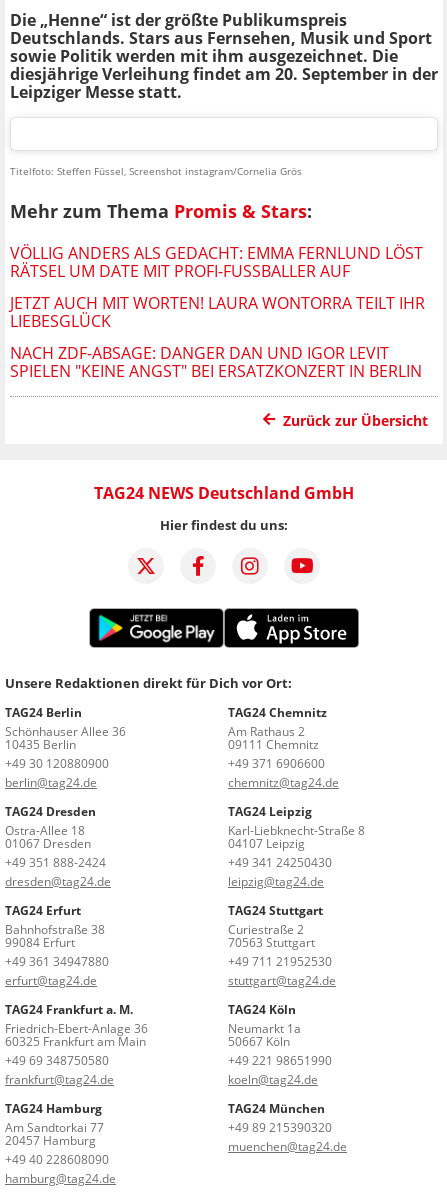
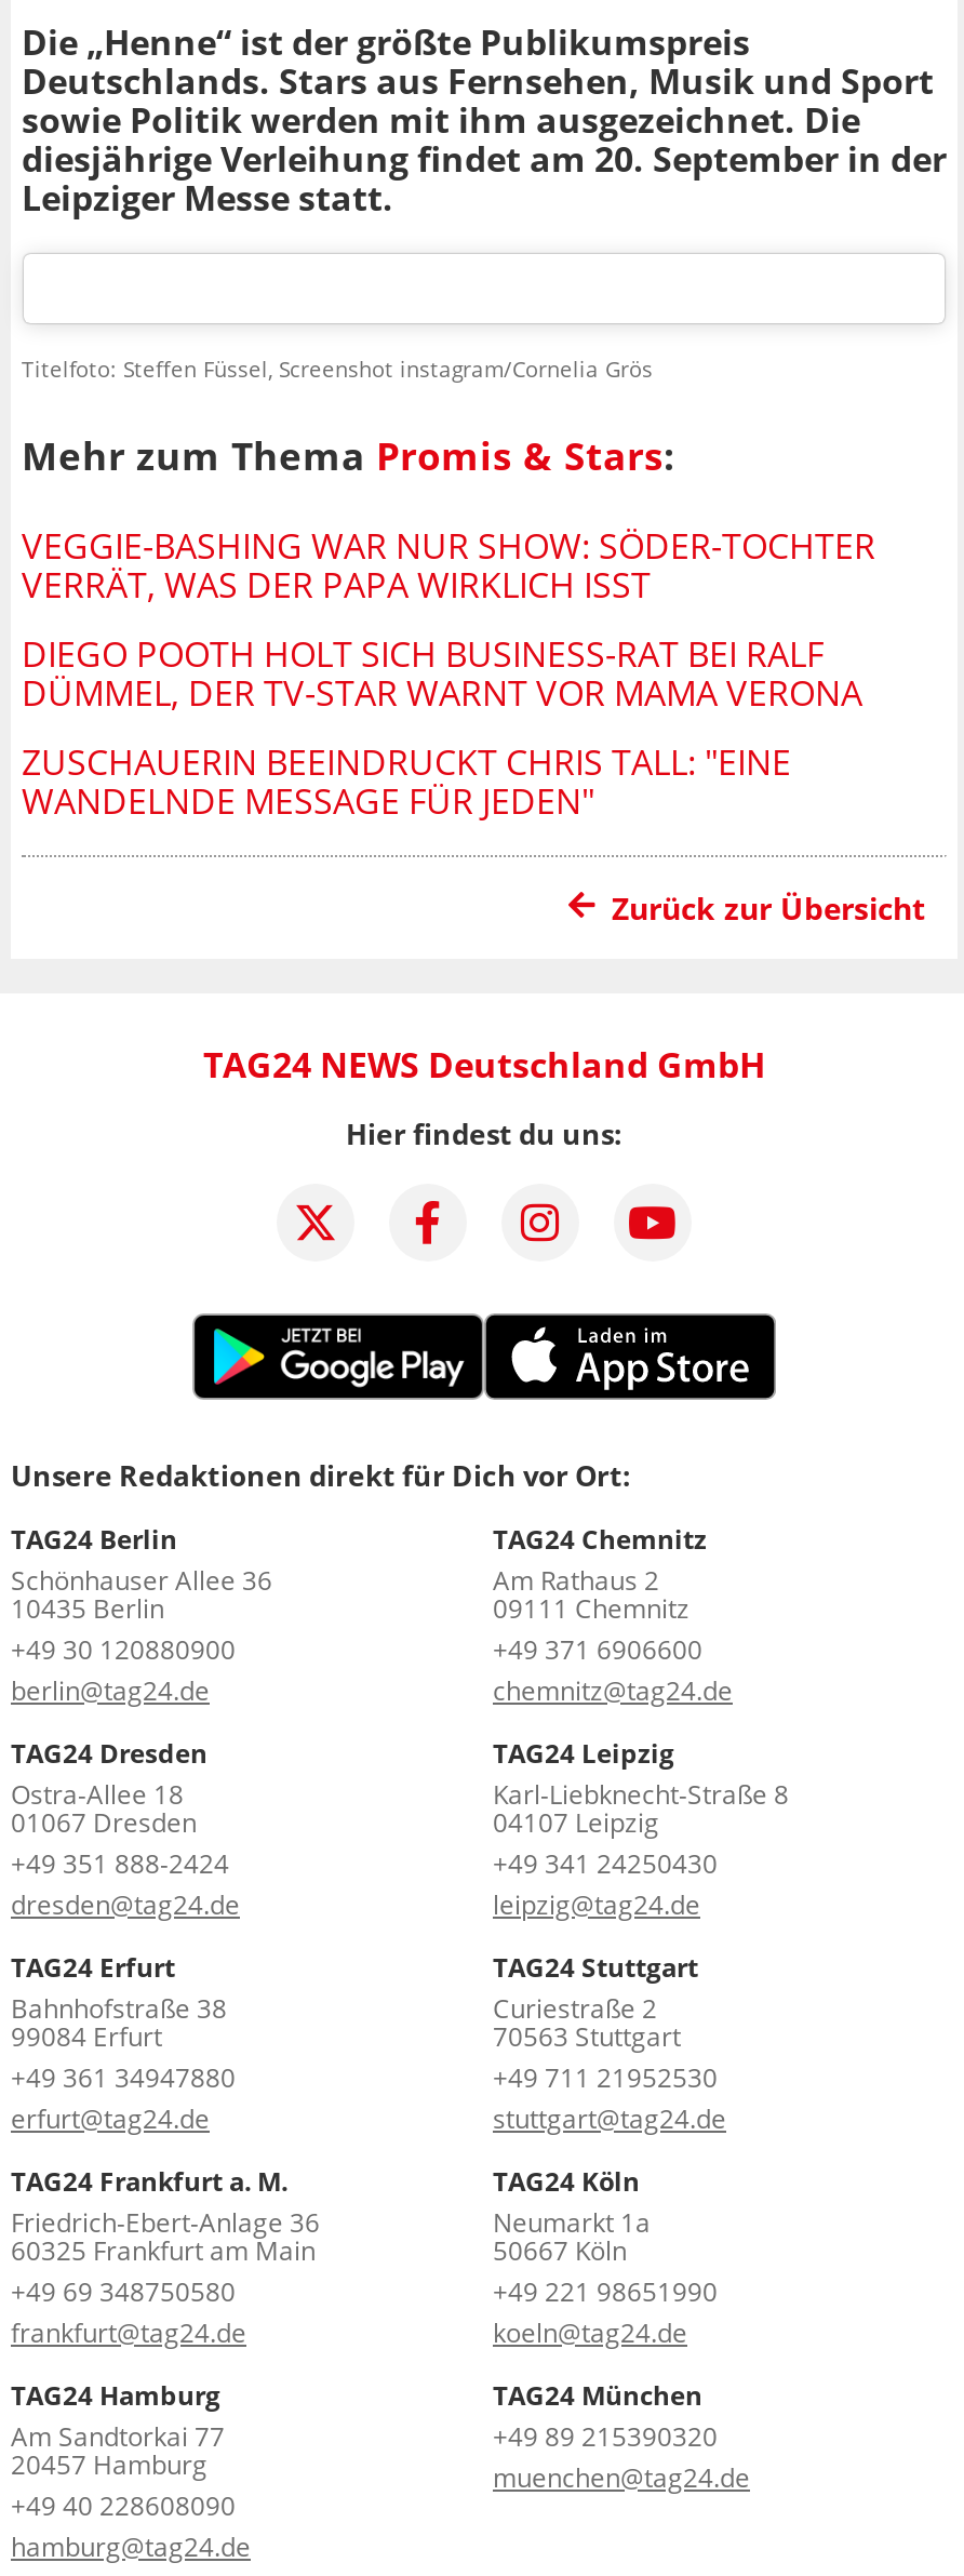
- VÖLLIG ANDERS ALS GEDACHT: EMMA FERNLUND LÖST
- RÄTSEL UM DATE MIT PROFI-FUSSBALLER AUF
+ VEGGIE-BASHING WAR NUR SHOW: SÖDER-TOCHTER
+ VERRÄT, WAS DER PAPA WIRKLICH ISST

- JETZT AUCH MIT WORTEN! LAURA WONTORRA TEILT IHR
- LIEBESGLÜCK
+ DIEGO POOTH HOLT SICH BUSINESS-RAT BEI RALF
+ DÜMMEL, DER TV-STAR WARNT VOR MAMA VERONA

- NACH ZDF-ABSAGE: DANGER DAN UND IGOR LEVIT
- SPIELEN "KEINE ANGST" BEI ERSATZKONZERT IN BERLIN
+ ZUSCHAUERIN BEEINDRUCKT CHRIS TALL: "EINE
+ WANDELNDE MESSAGE FÜR JEDEN"
